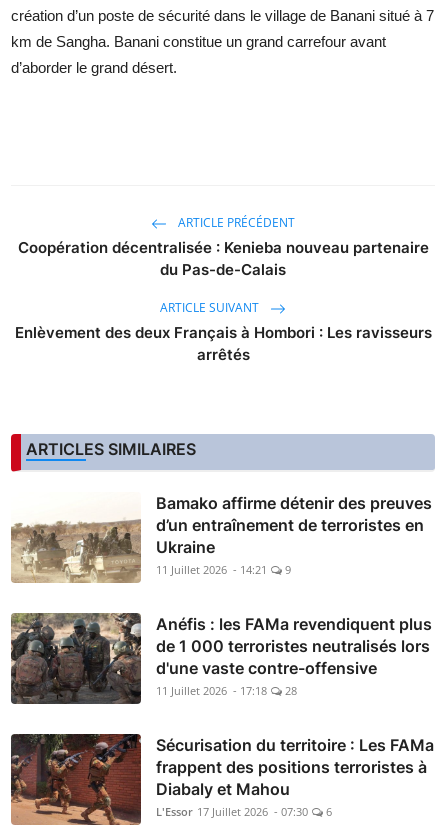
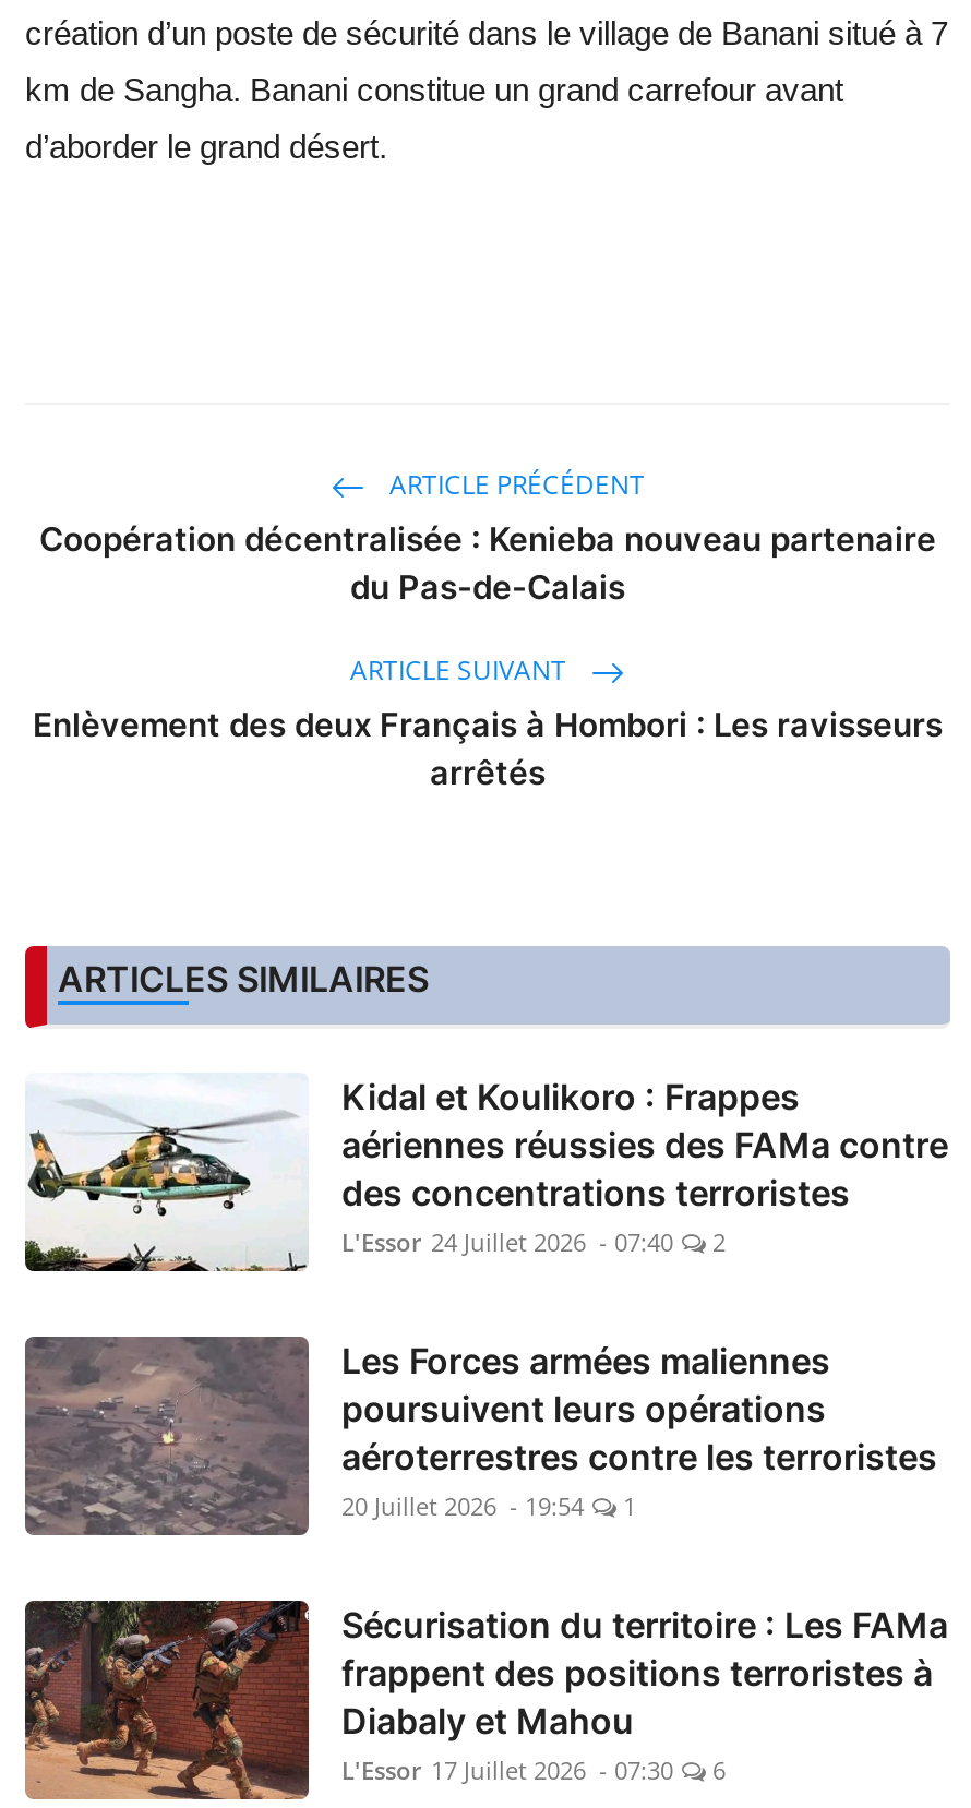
- [image]
- Bamako affirme détenir des preuves
- d’un entraînement de terroristes en
- Ukraine
- 11 Juillet 2026 - 14:21
- 9
+ [image]
+ Kidal et Koulikoro : Frappes
+ aériennes réussies des FAMa contre
+ des concentrations terroristes
+ L'Essor 24 Juillet 2026 - 07:40
+ 2

- [image]
- Anéfis : les FAMa revendiquent plus
- de 1 000 terroristes neutralisés lors
- d'une vaste contre-offensive
- 11 Juillet 2026 - 17:18
- 28
+ [image]
+ Les Forces armées maliennes
+ poursuivent leurs opérations
+ aéroterrestres contre les terroristes
+ 20 Juillet 2026 - 19:54
+ 1
